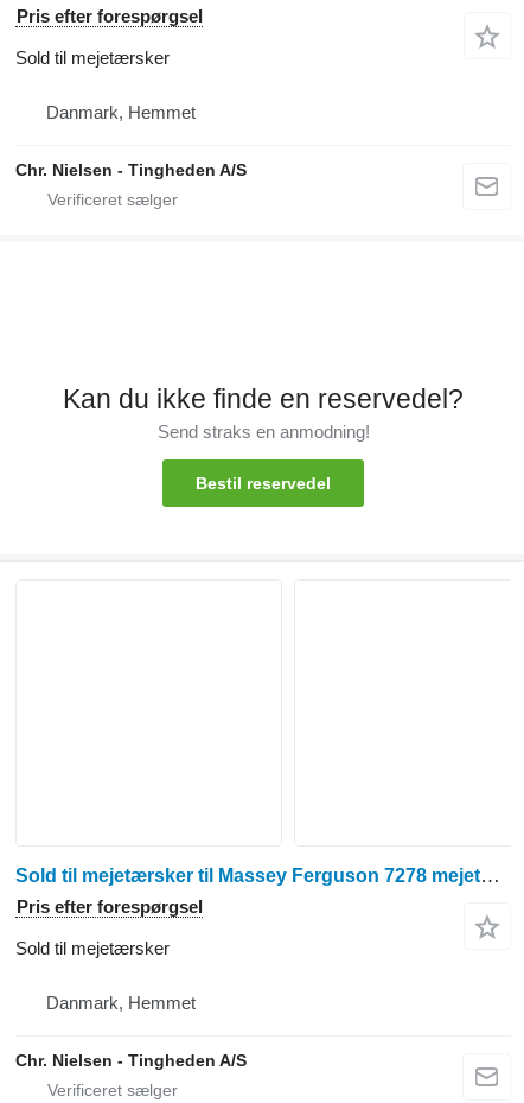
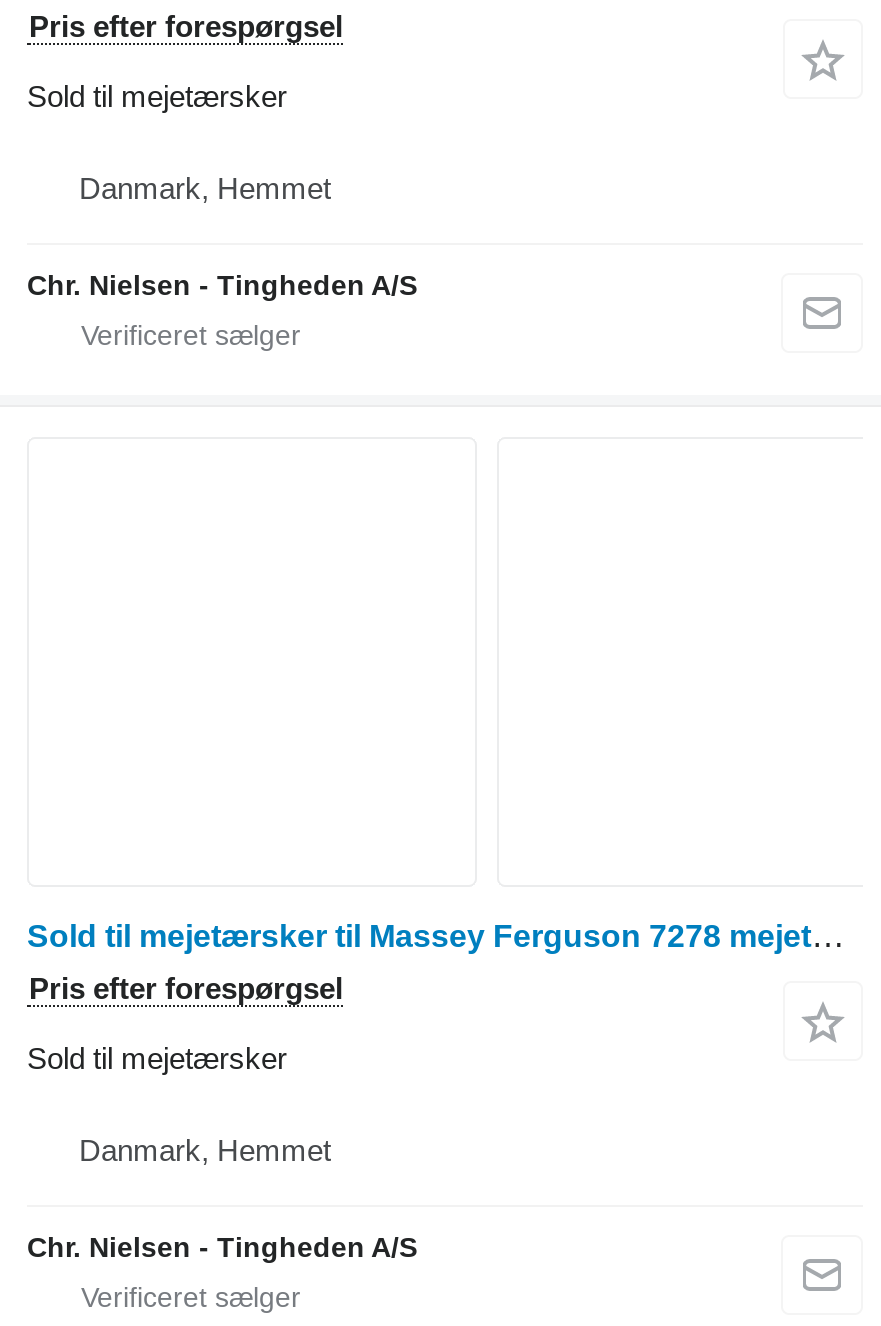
- Kan du ikke finde en reservedel?
- Send straks en anmodning!
- Bestil reservedel
